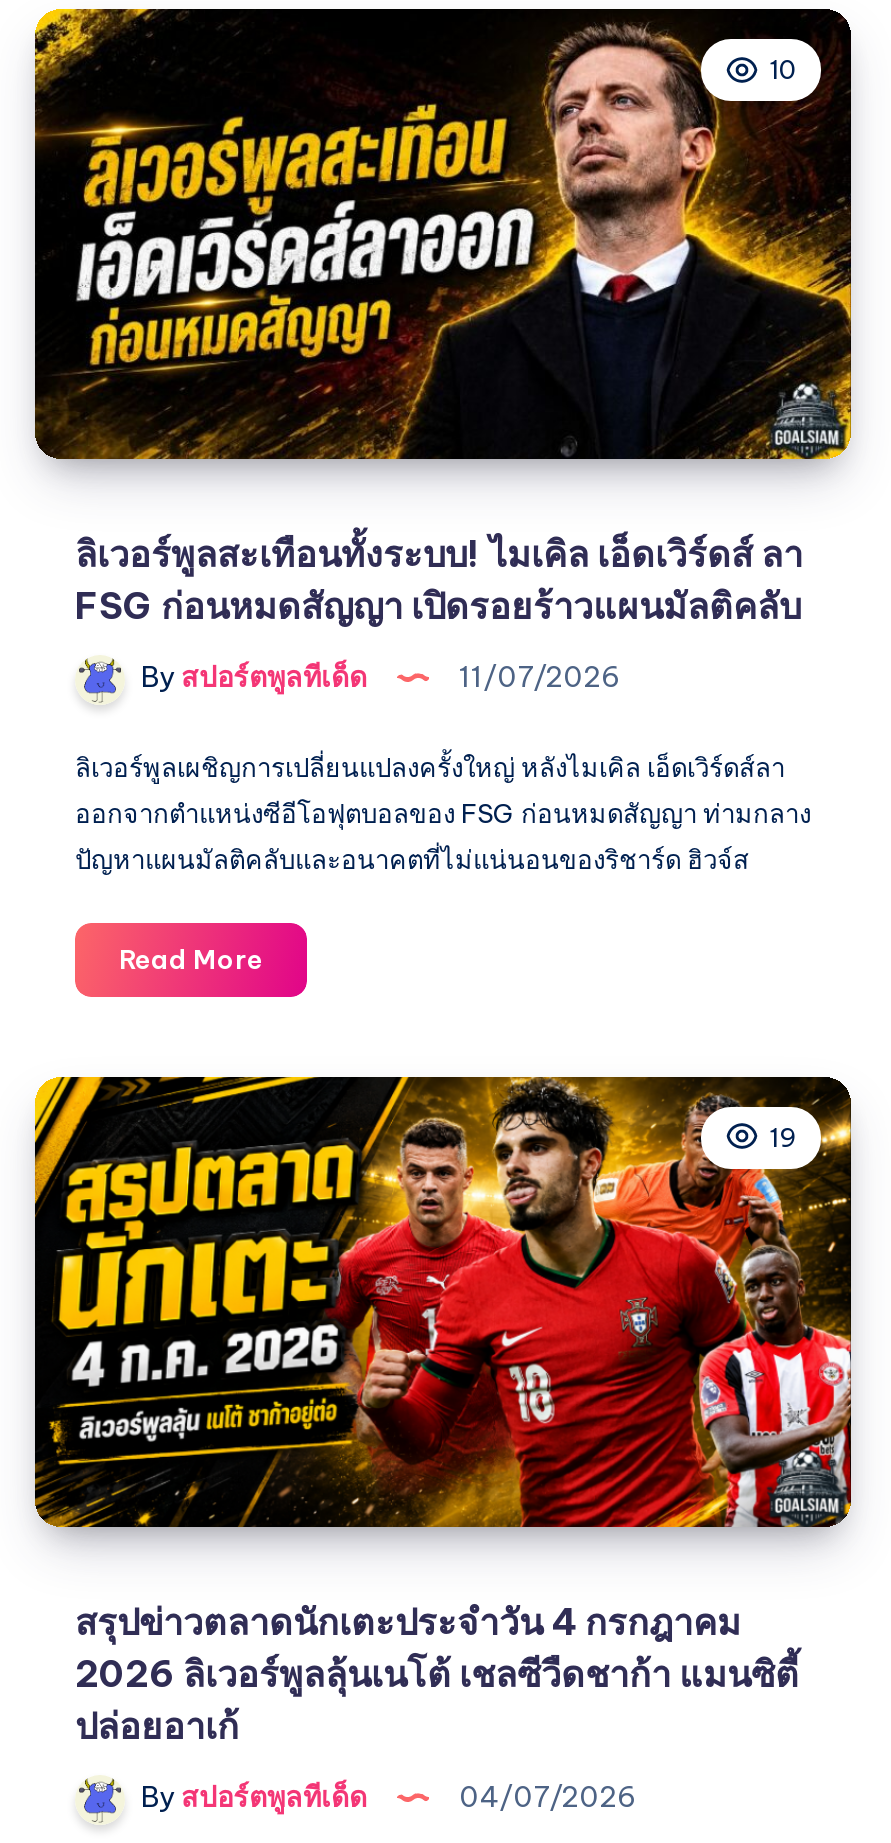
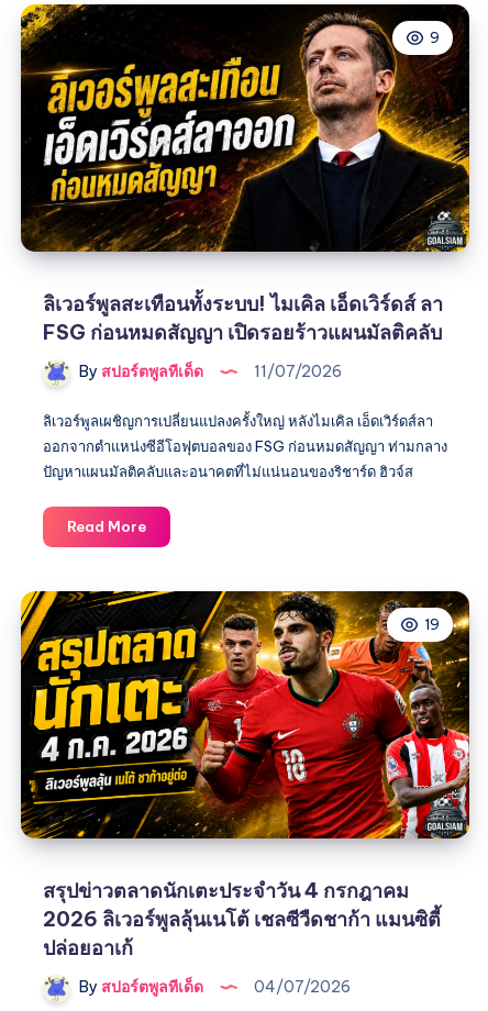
- 10
+ 9
